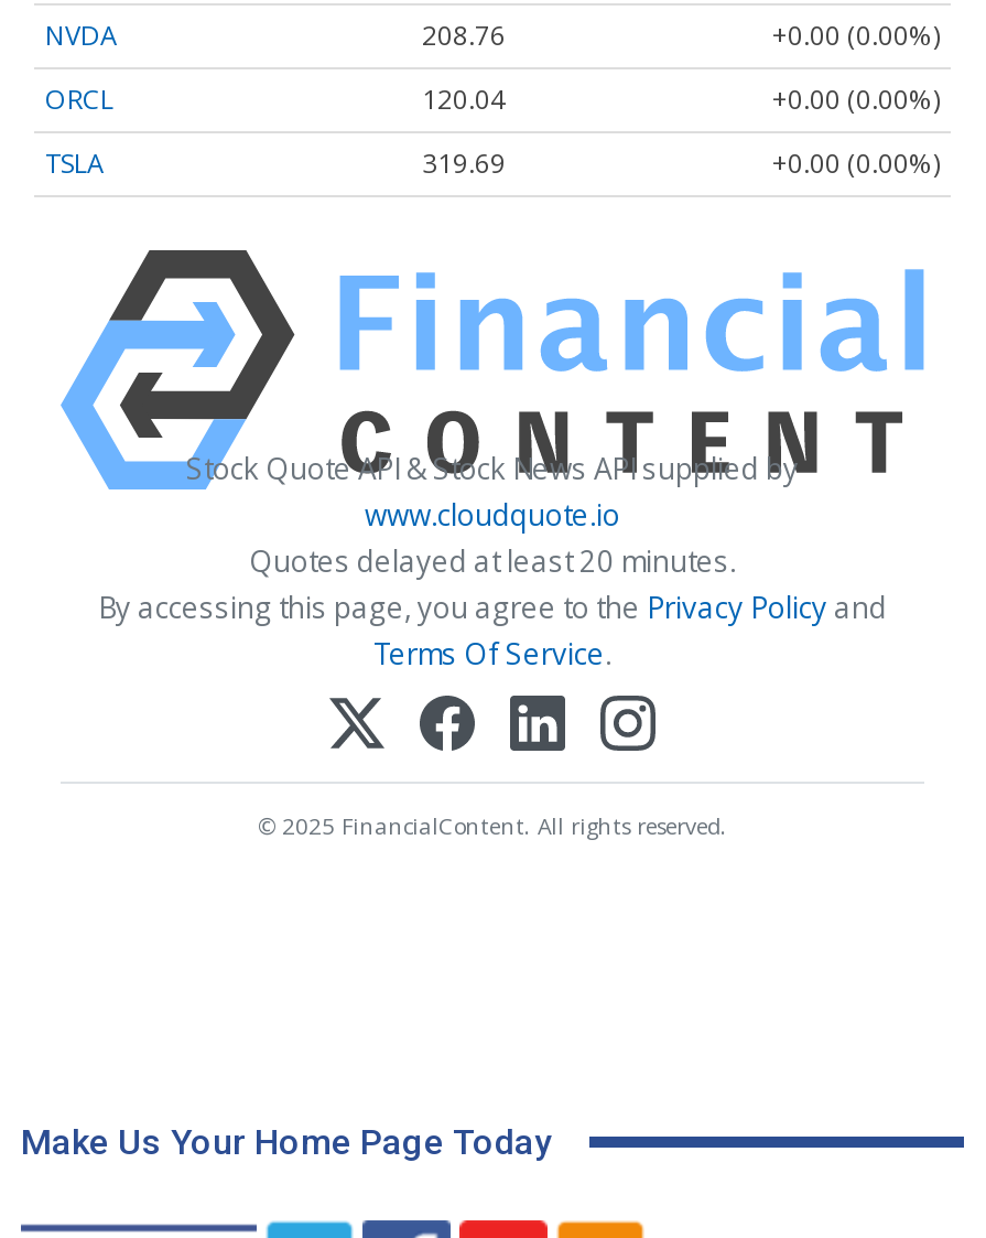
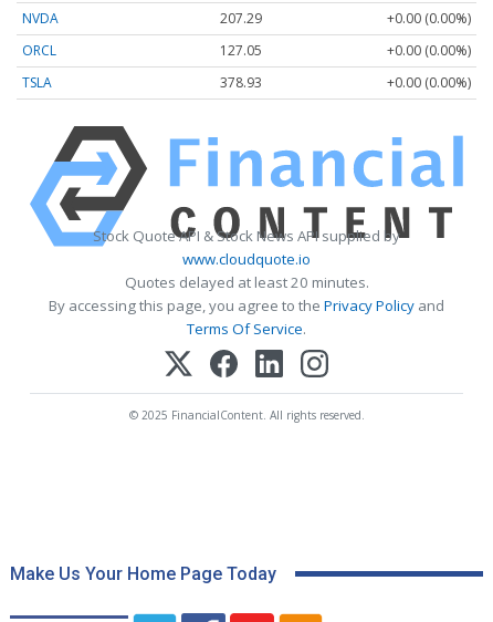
- 208.76
+ 207.29

- 120.04
+ 127.05

- 319.69
+ 378.93
